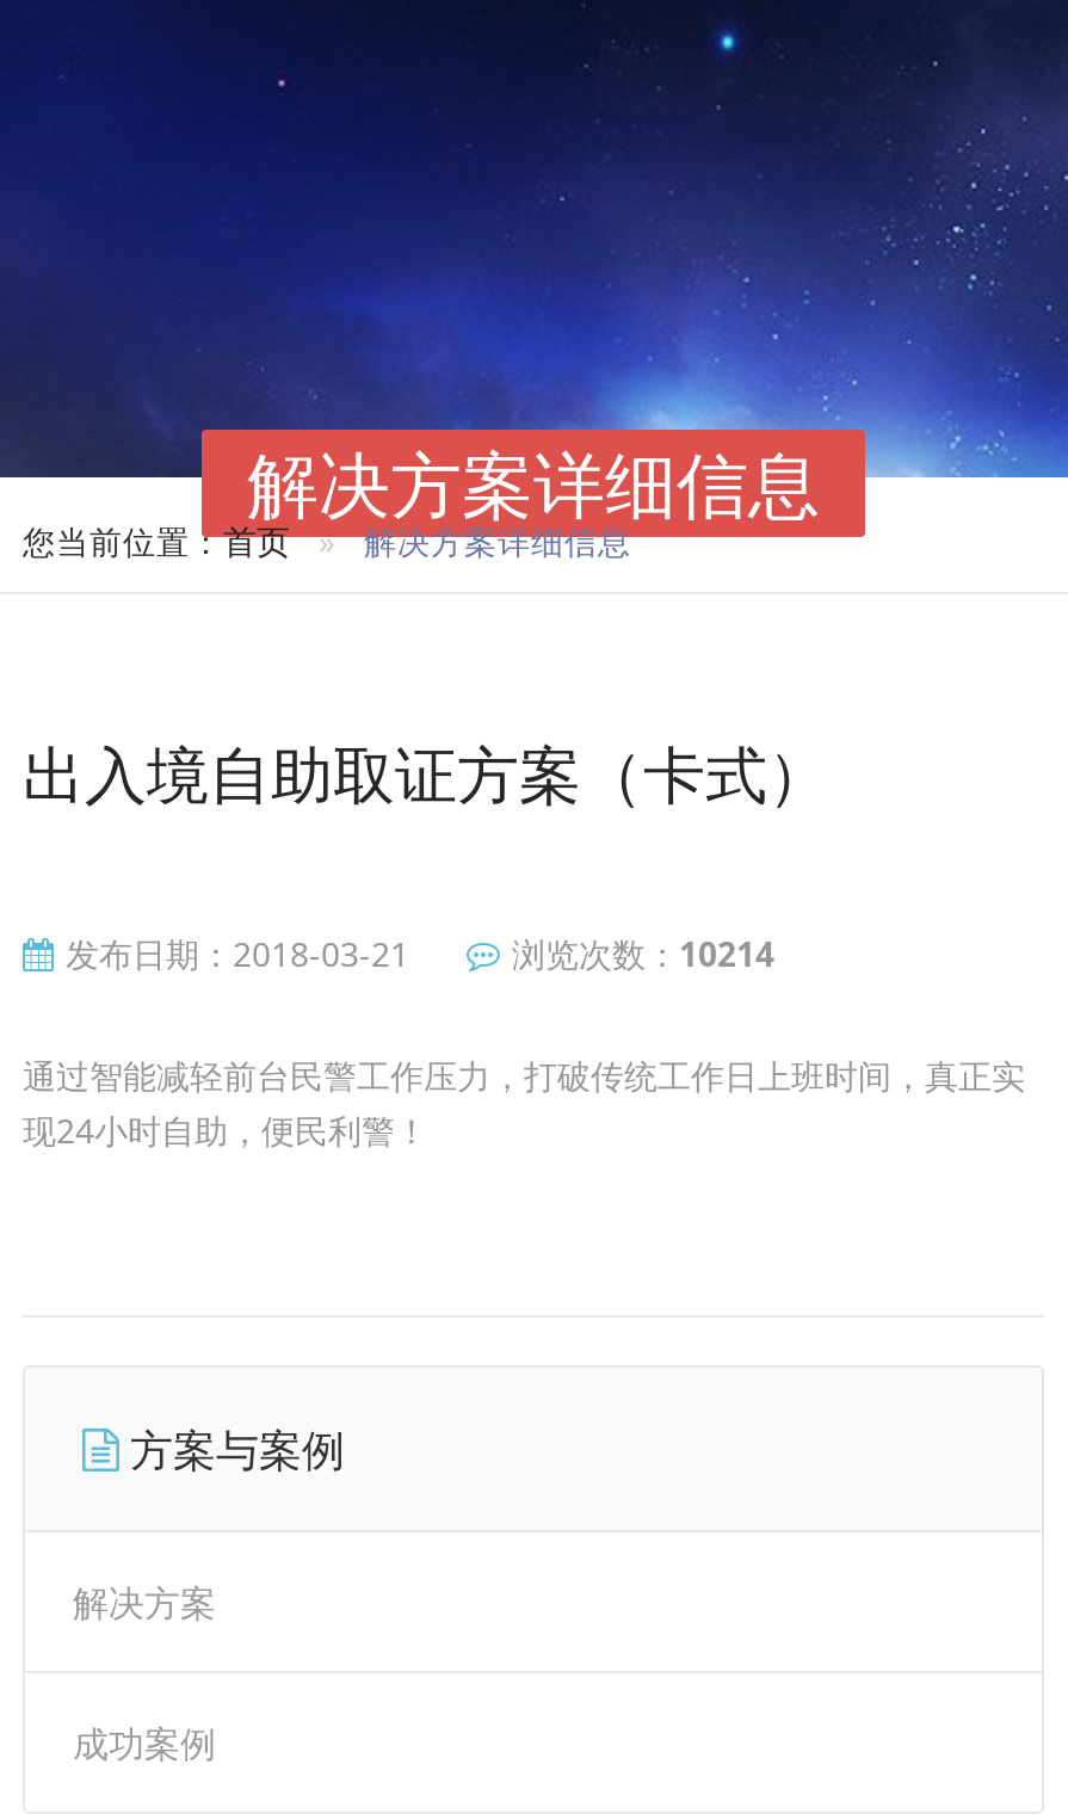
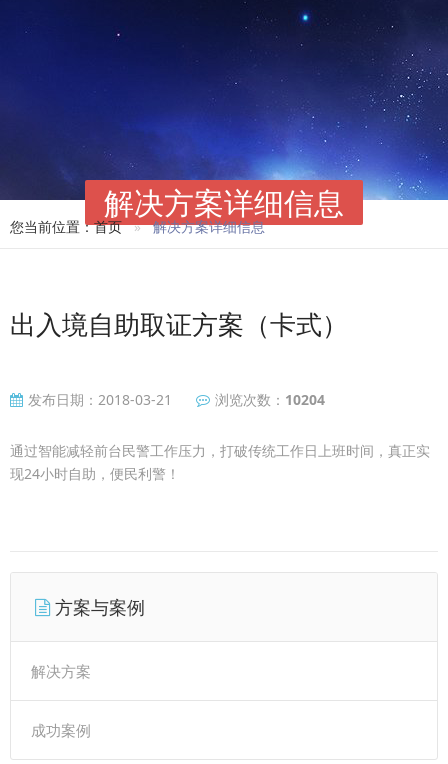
- 浏览次数：10214
+ 浏览次数：10204
